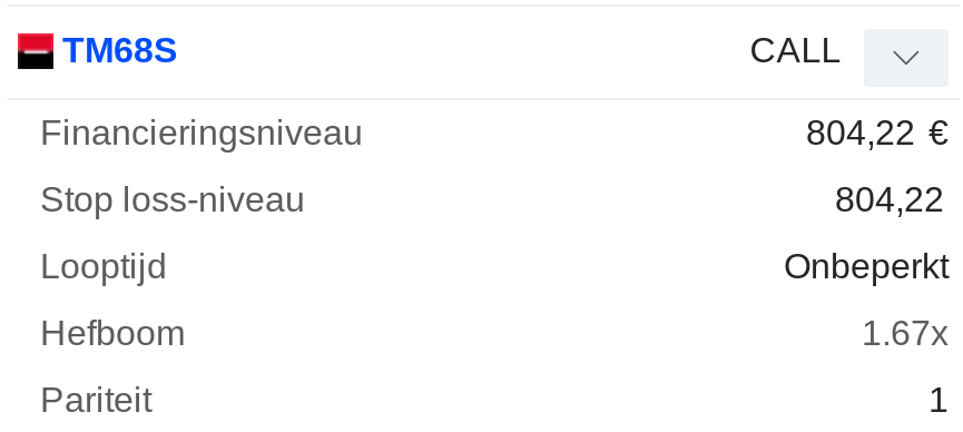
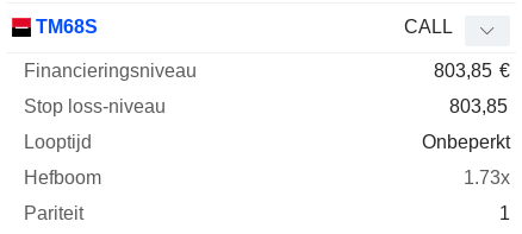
- 804,22 €
+ 803,85 €

- 804,22
+ 803,85

- 1.67x
+ 1.73x
